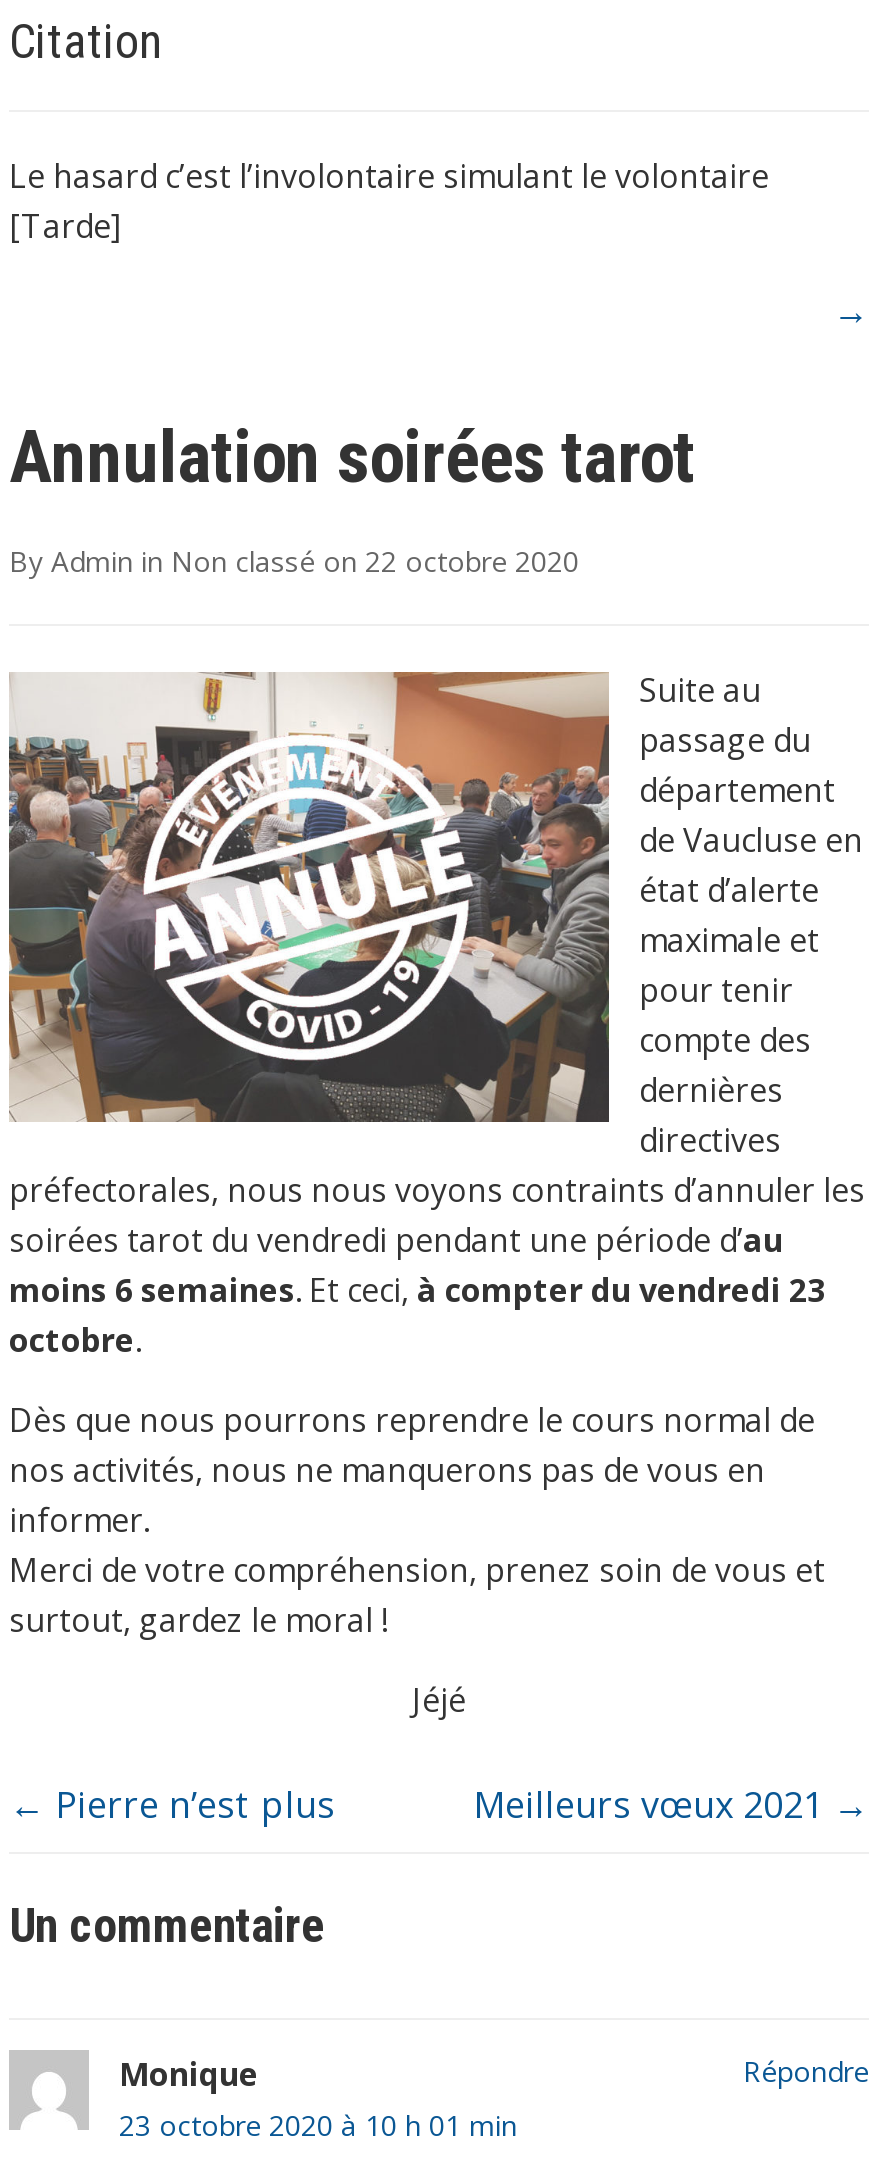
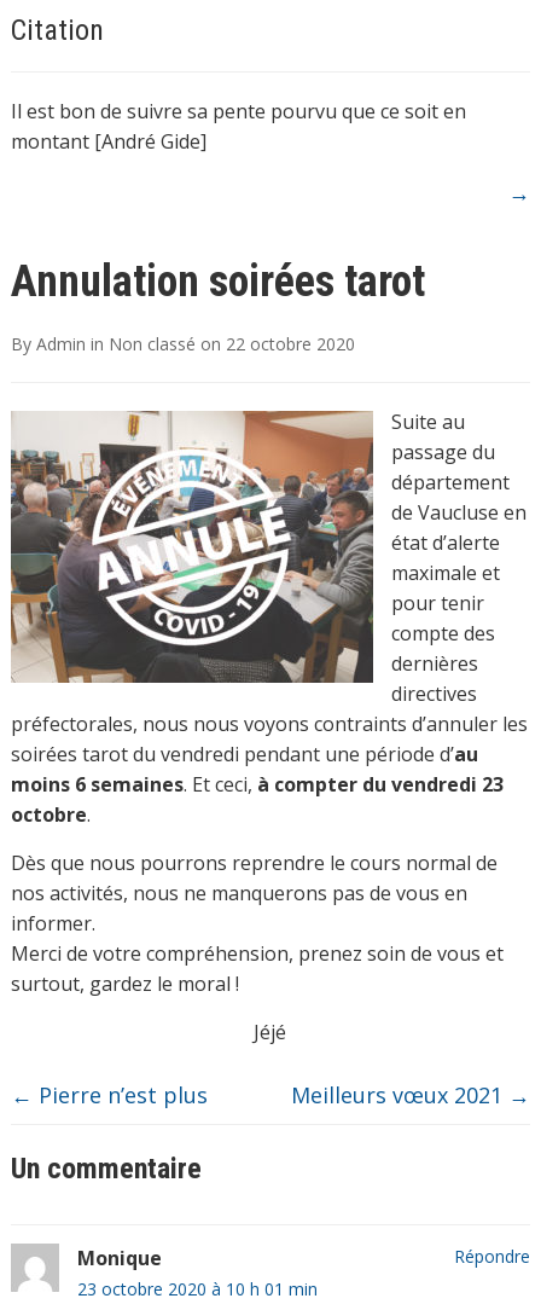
- Le hasard c’est l’involontaire simulant le volontaire
- [Tarde]
+ Il est bon de suivre sa pente pourvu que ce soit en
+ montant [André Gide]
